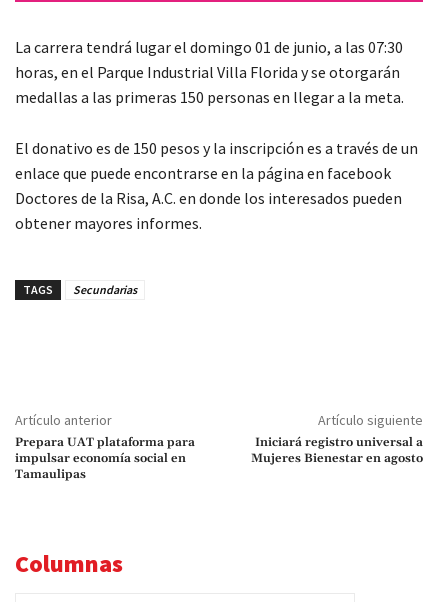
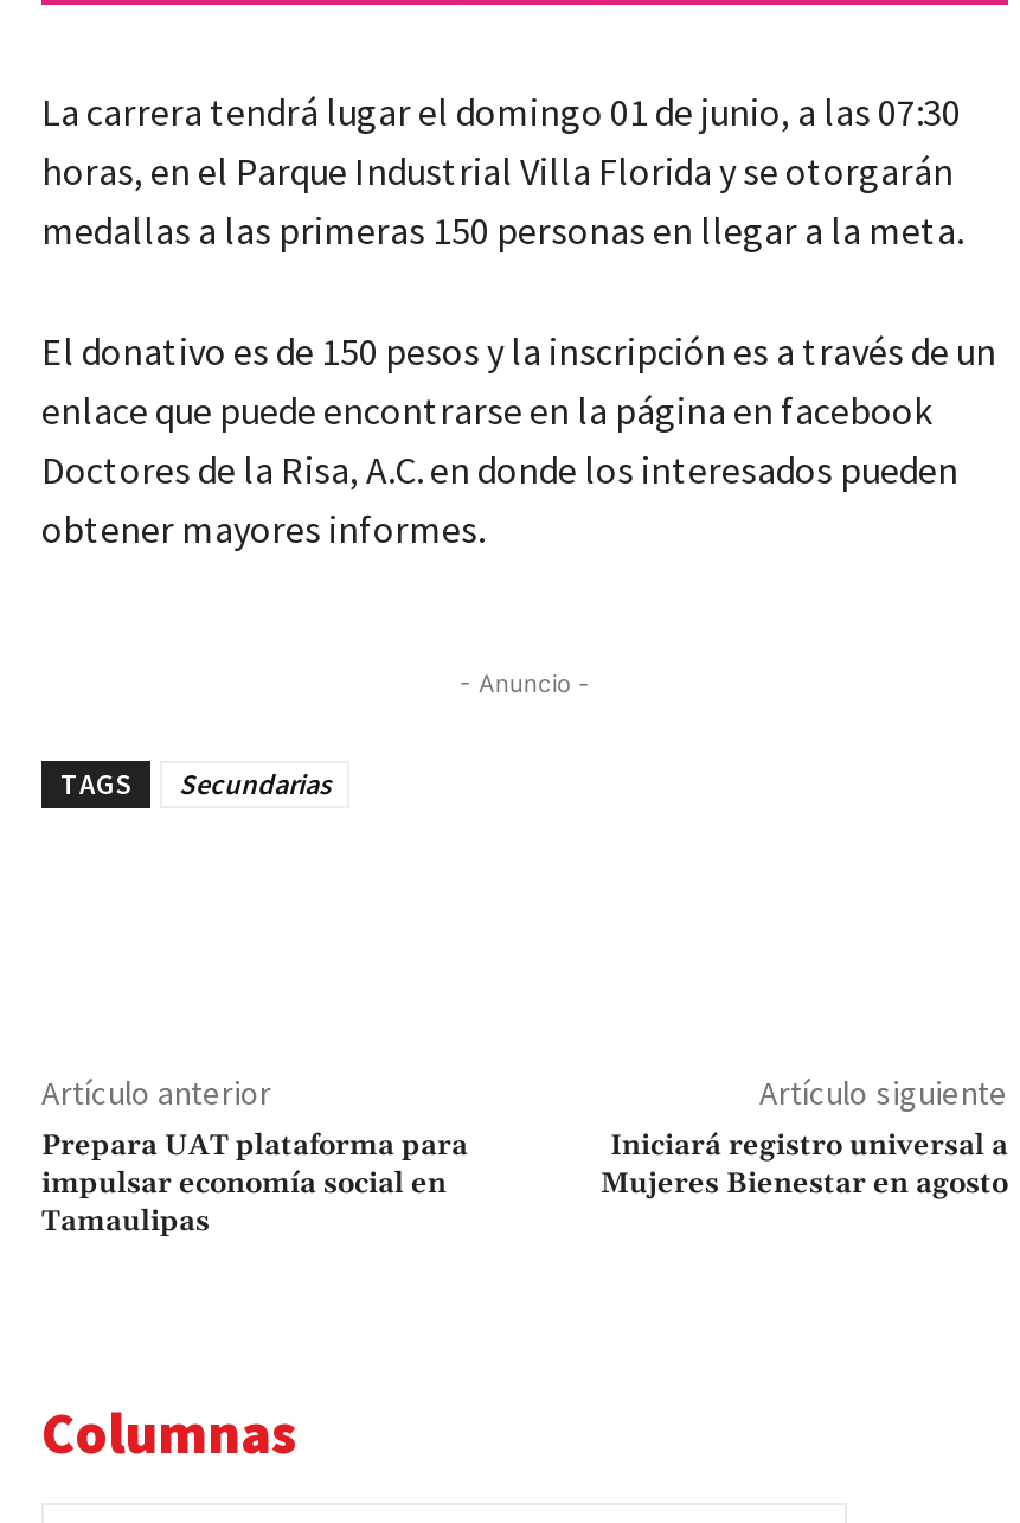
+ - Anuncio -
